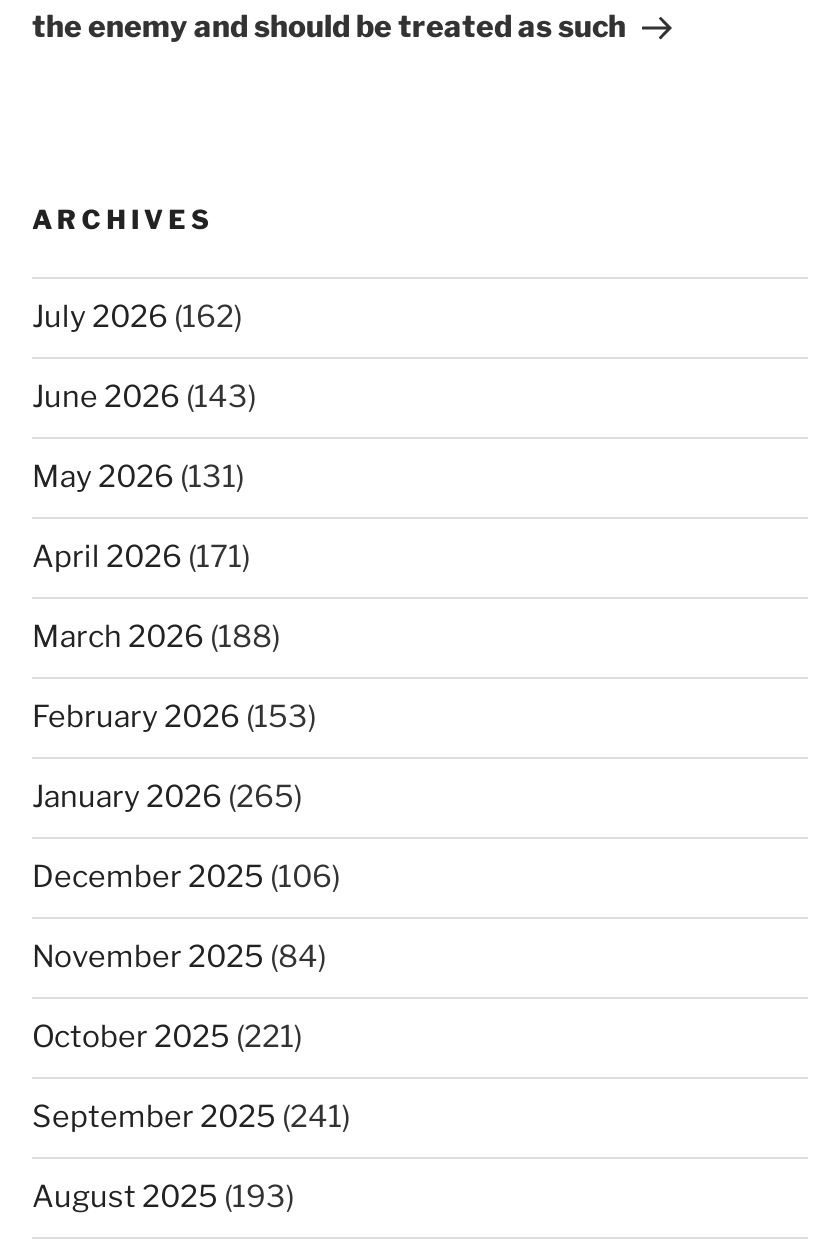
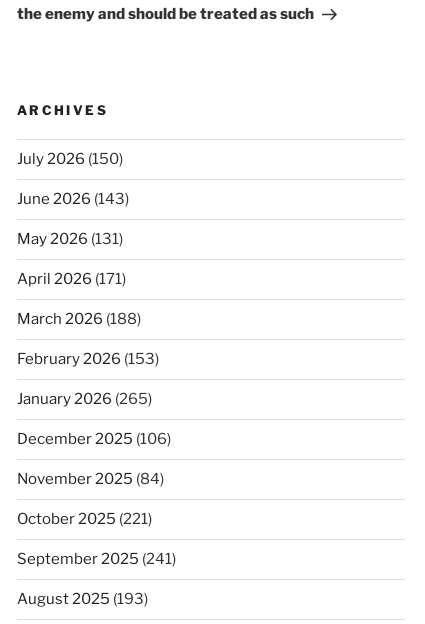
- July 2026 (162)
+ July 2026 (150)
